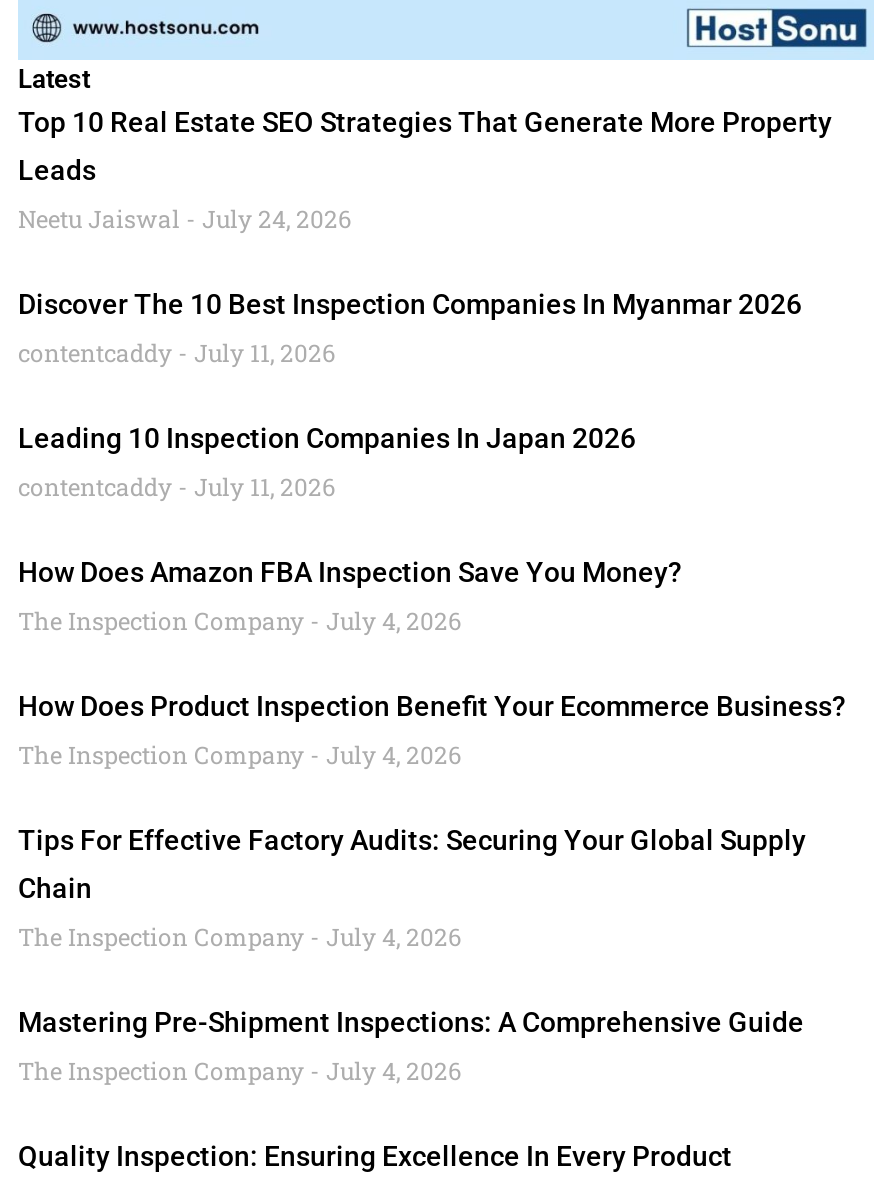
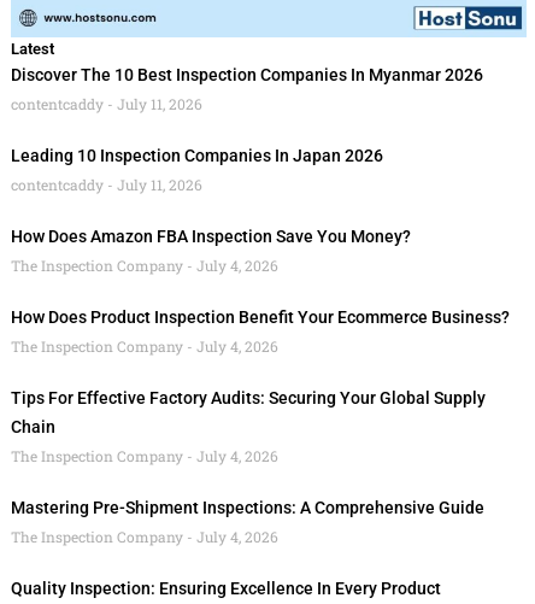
- Top 10 Real Estate SEO Strategies That Generate More Property
- Leads
- Neetu Jaiswal July 24, 2026
